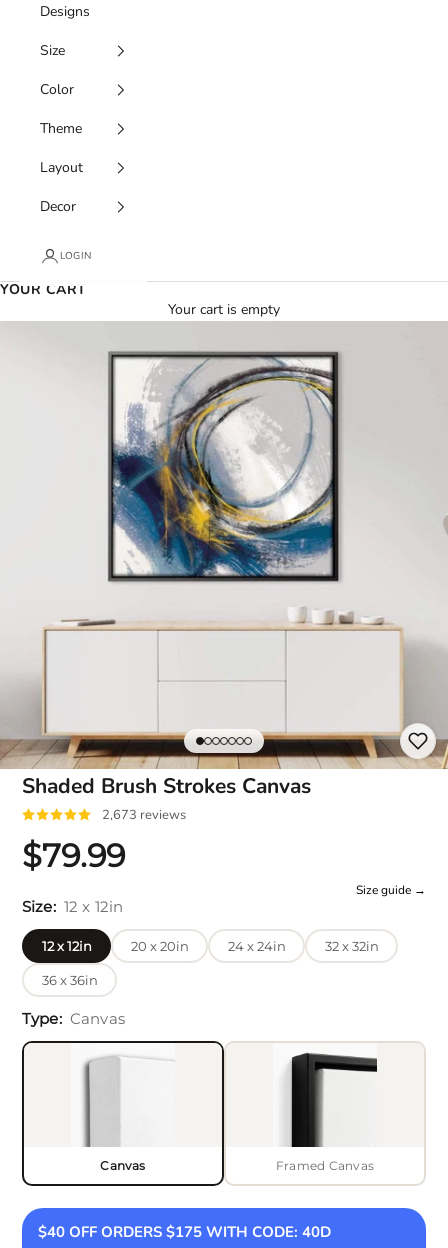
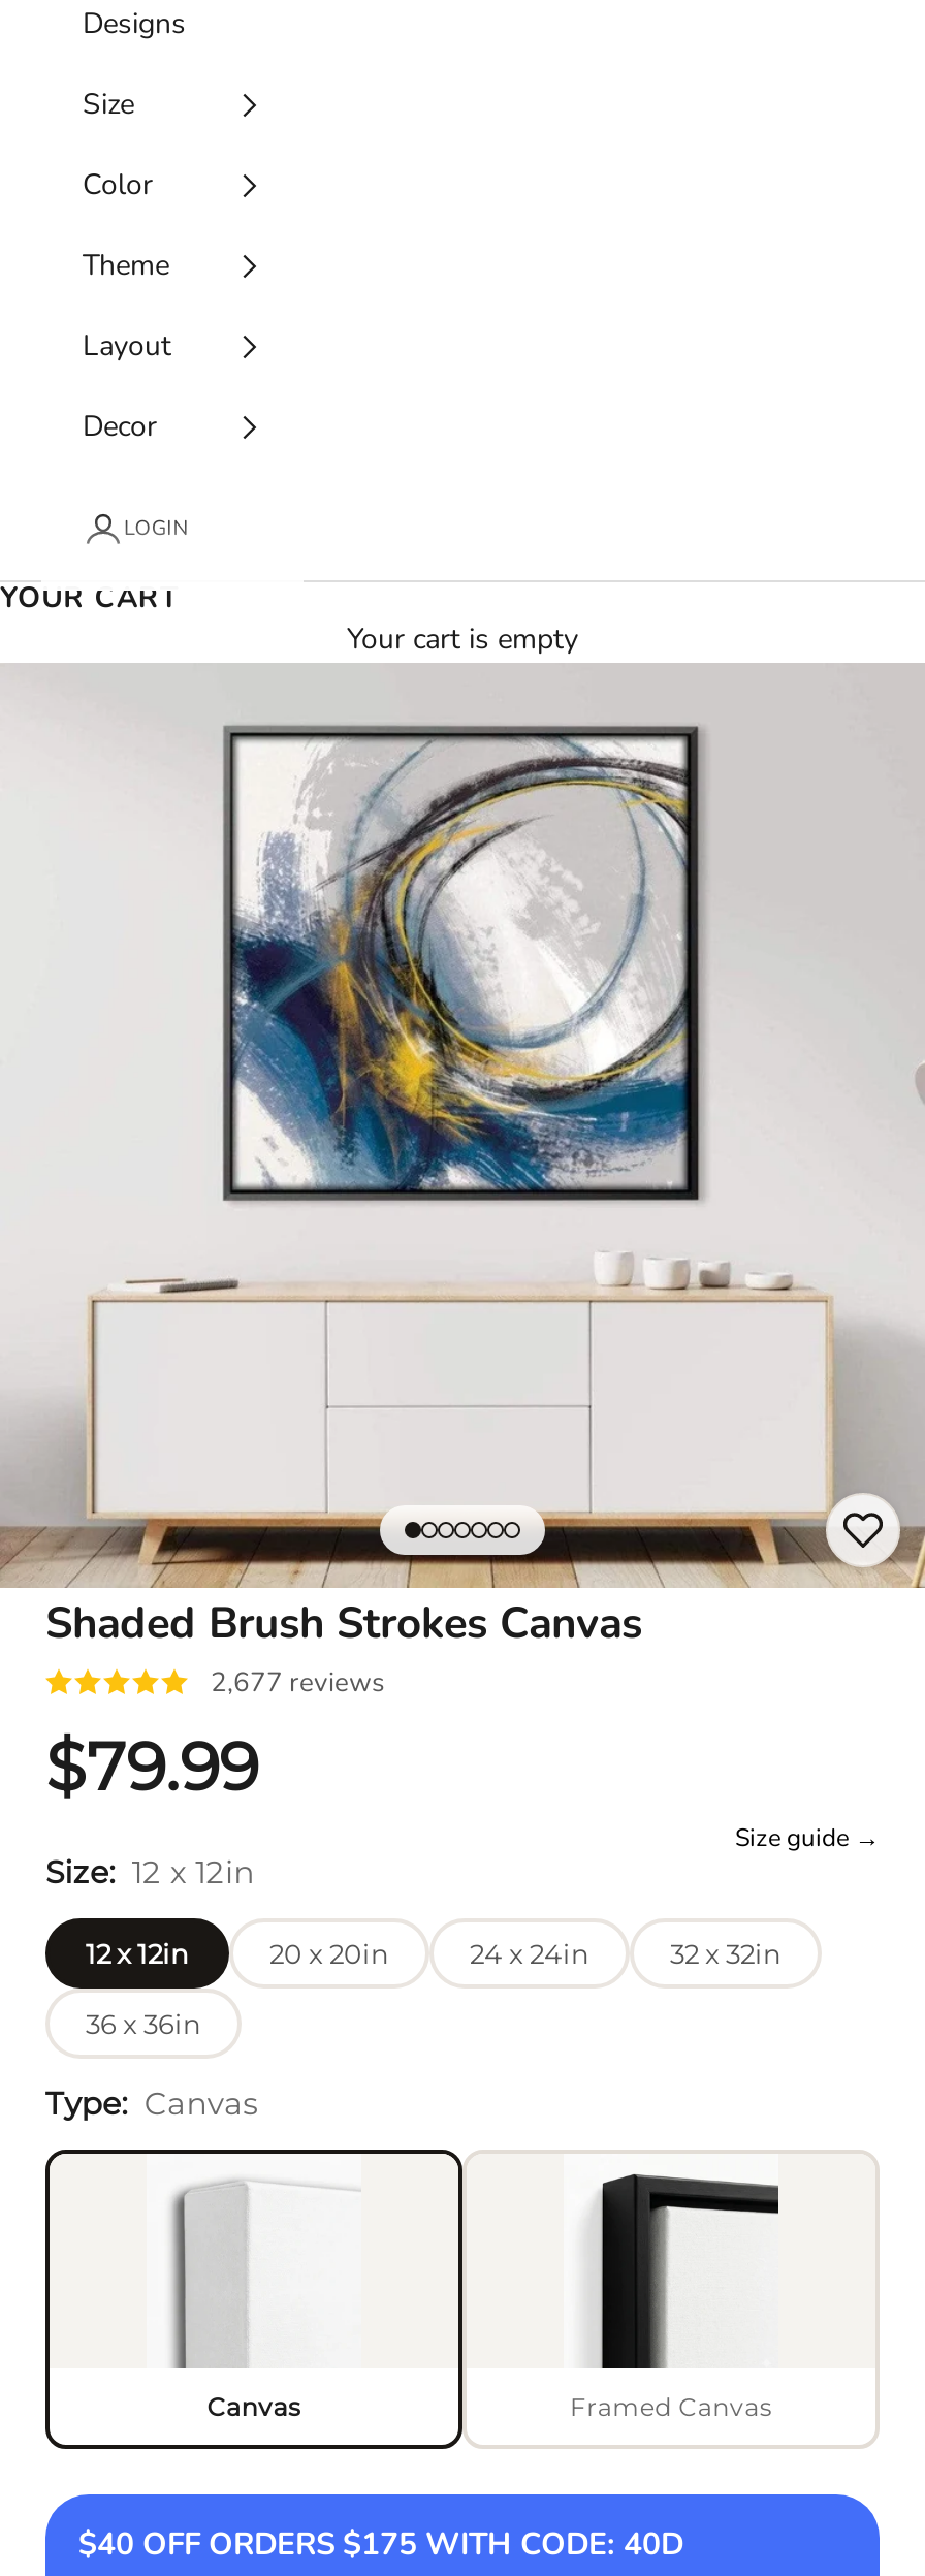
- 2,673 reviews
+ 2,677 reviews
